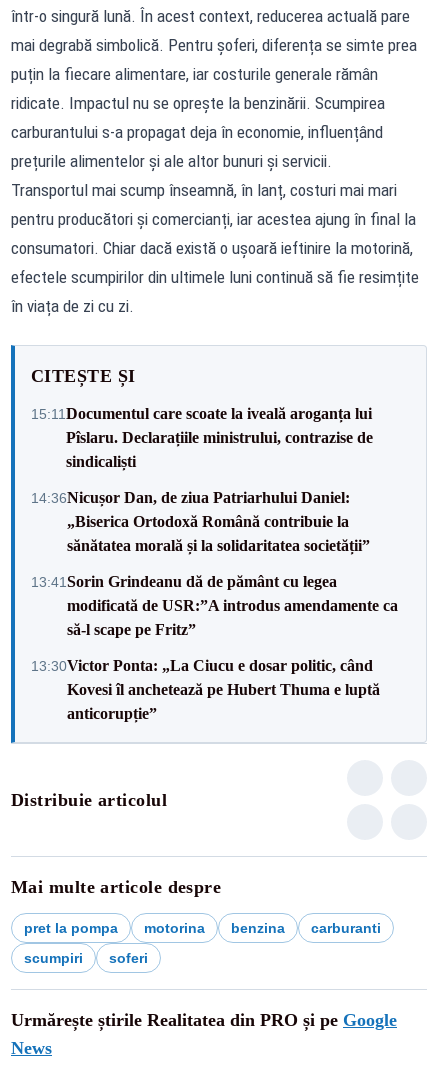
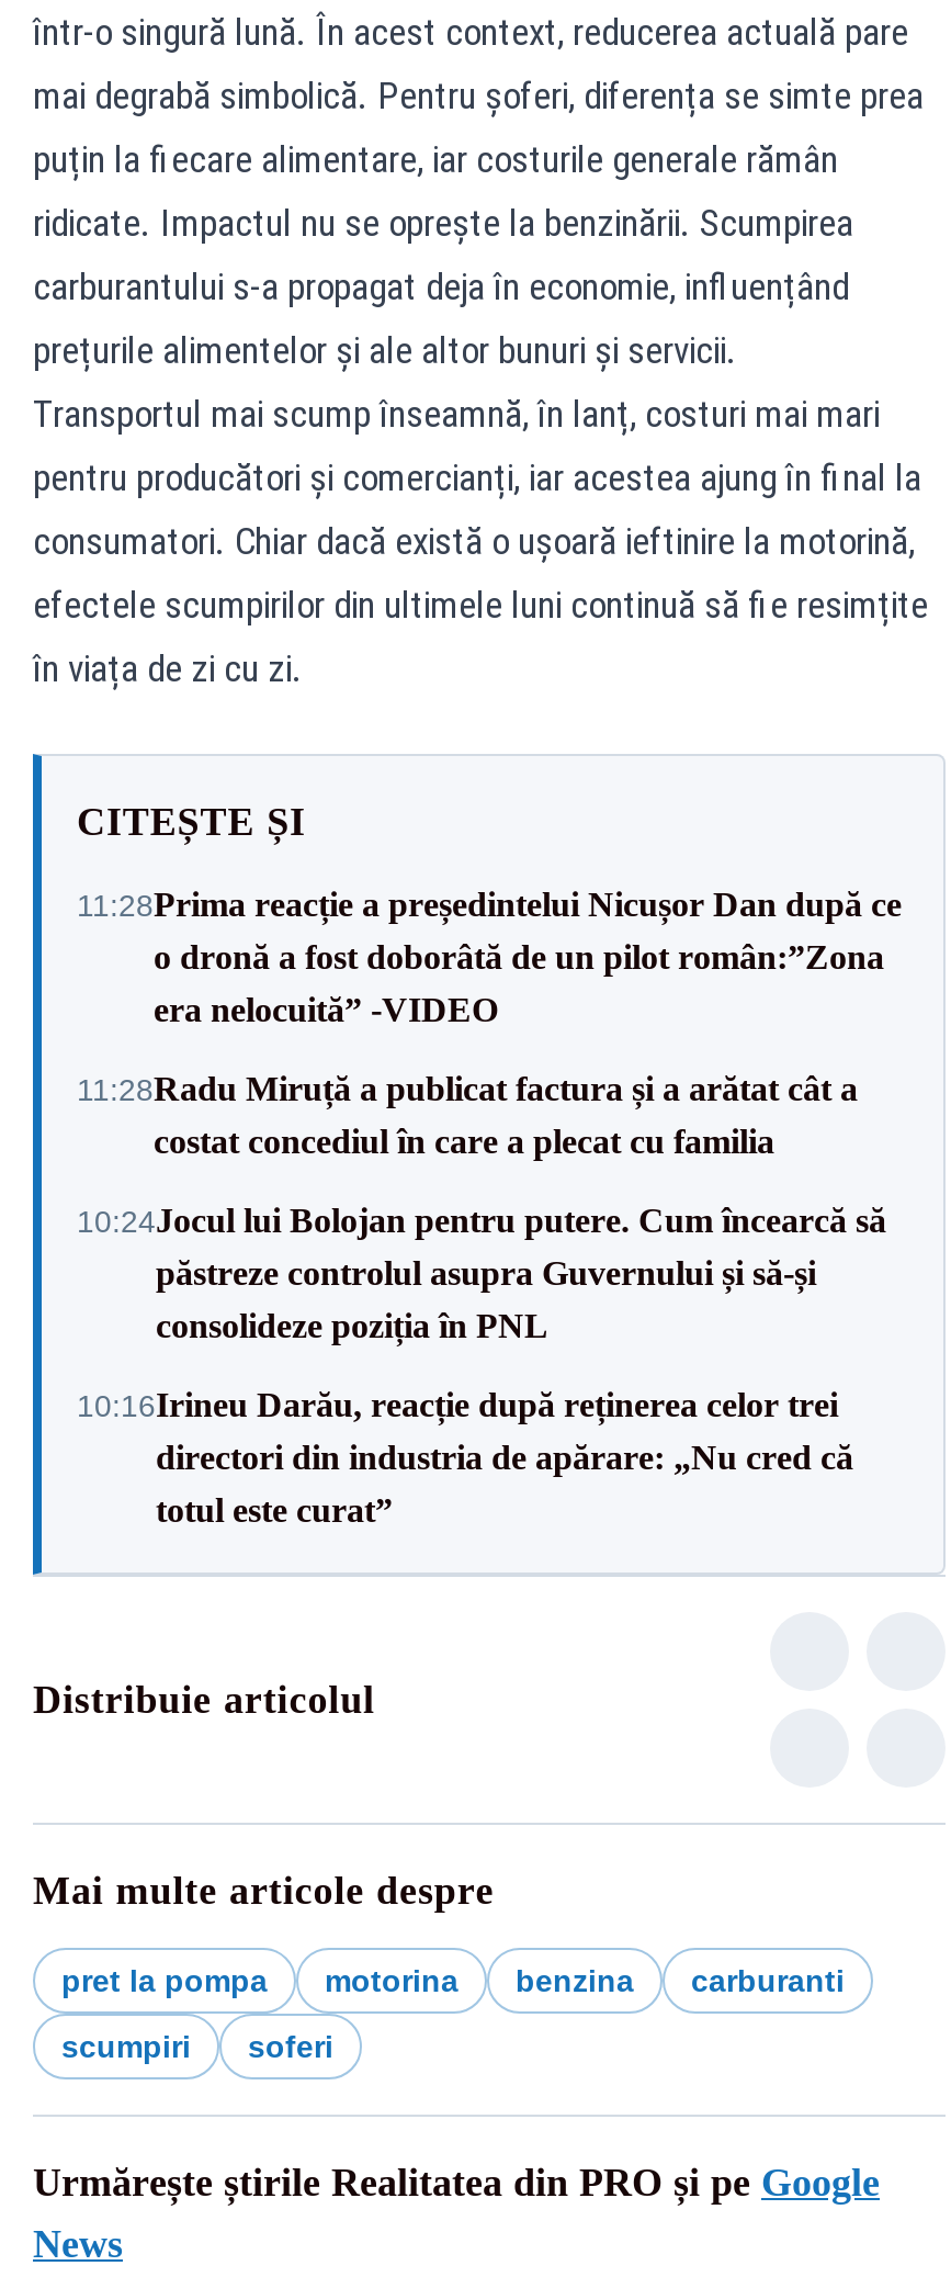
- 15:11Documentul care scoate la iveală aroganța lui
- Pîslaru. Declarațiile ministrului, contrazise de
- sindicaliști
+ 11:28Prima reacție a președintelui Nicușor Dan după ce
+ o dronă a fost doborâtă de un pilot român:”Zona
+ era nelocuită” -VIDEO

- 14:36Nicușor Dan, de ziua Patriarhului Daniel:
- „Biserica Ortodoxă Română contribuie la
- sănătatea morală și la solidaritatea societății”
+ 11:28Radu Miruță a publicat factura și a arătat cât a
+ costat concediul în care a plecat cu familia

- 13:41Sorin Grindeanu dă de pământ cu legea
- modificată de USR:”A introdus amendamente ca
- să-l scape pe Fritz”
+ 10:24Jocul lui Bolojan pentru putere. Cum încearcă să
+ păstreze controlul asupra Guvernului și să-și
+ consolideze poziția în PNL

- 13:30Victor Ponta: „La Ciucu e dosar politic, când
- Kovesi îl anchetează pe Hubert Thuma e luptă
- anticorupție”
+ 10:16Irineu Darău, reacție după reținerea celor trei
+ directori din industria de apărare: „Nu cred că
+ totul este curat”
